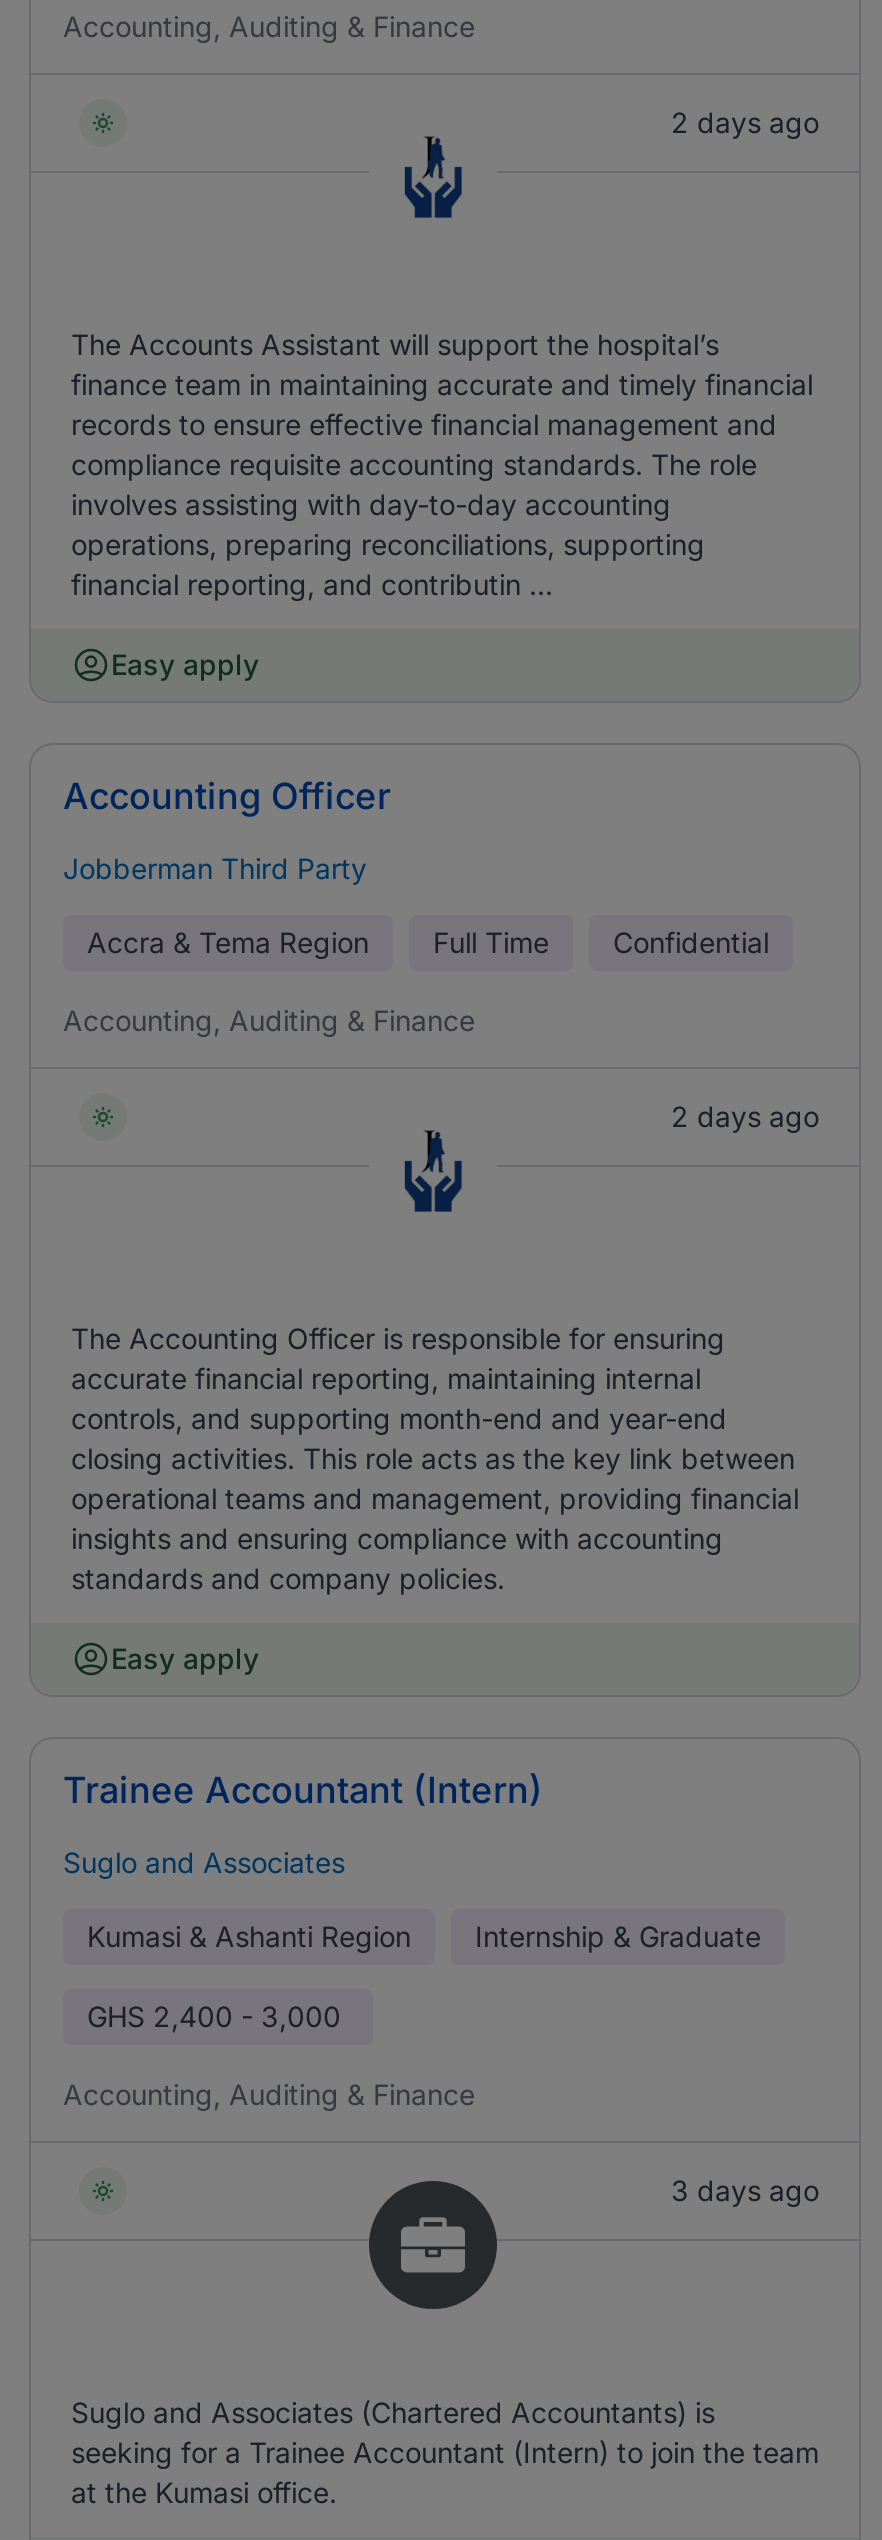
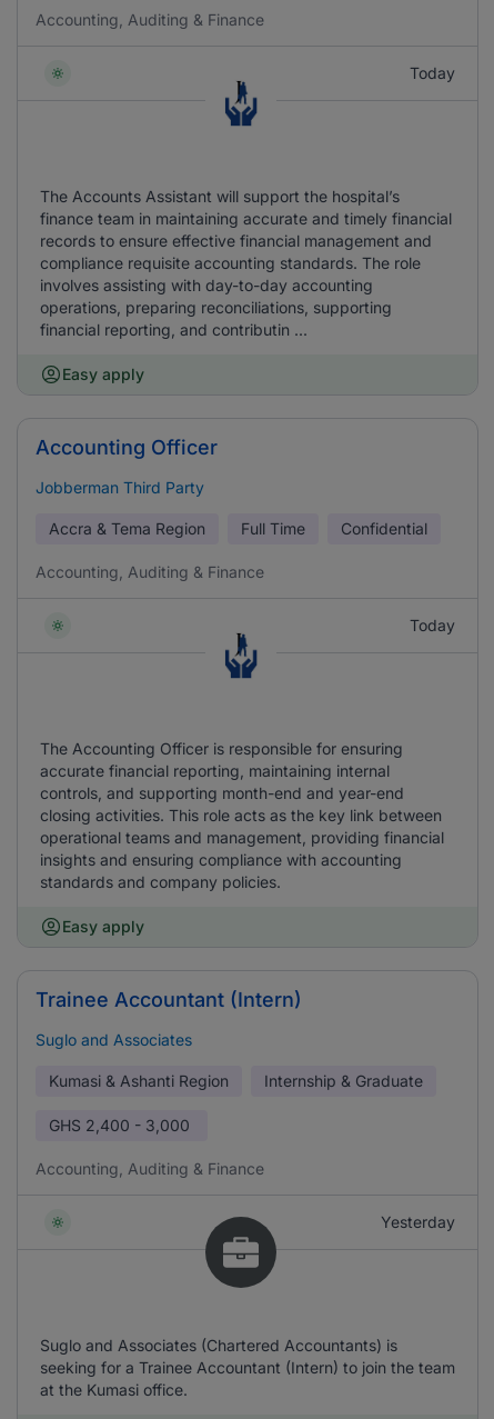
- 2 days ago
+ Today

- 2 days ago
+ Today

- 3 days ago
+ Yesterday
